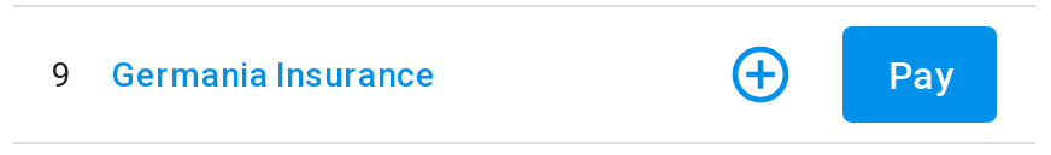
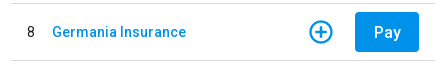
- 9 Germania Insurance
+ 8 Germania Insurance
